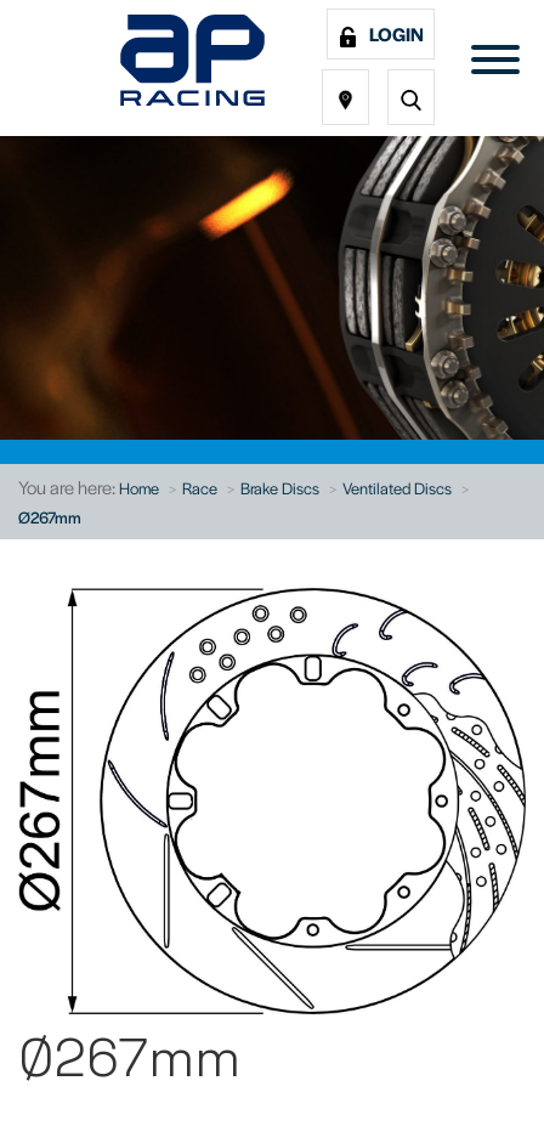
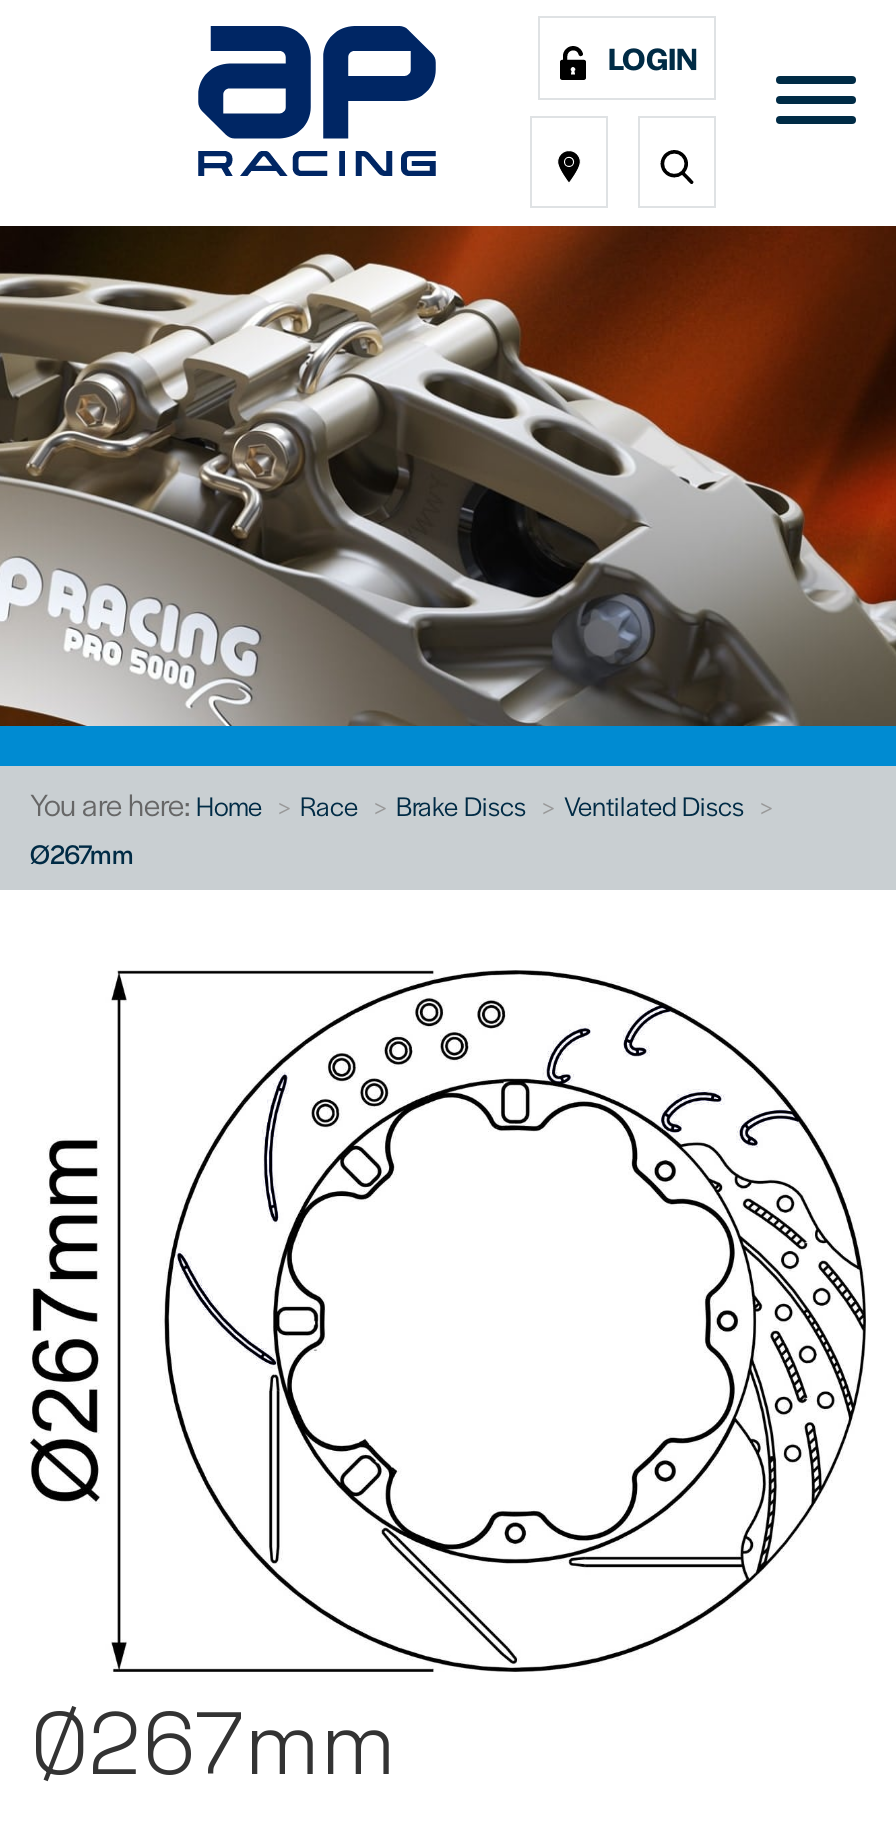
- [image]
+ [image]
